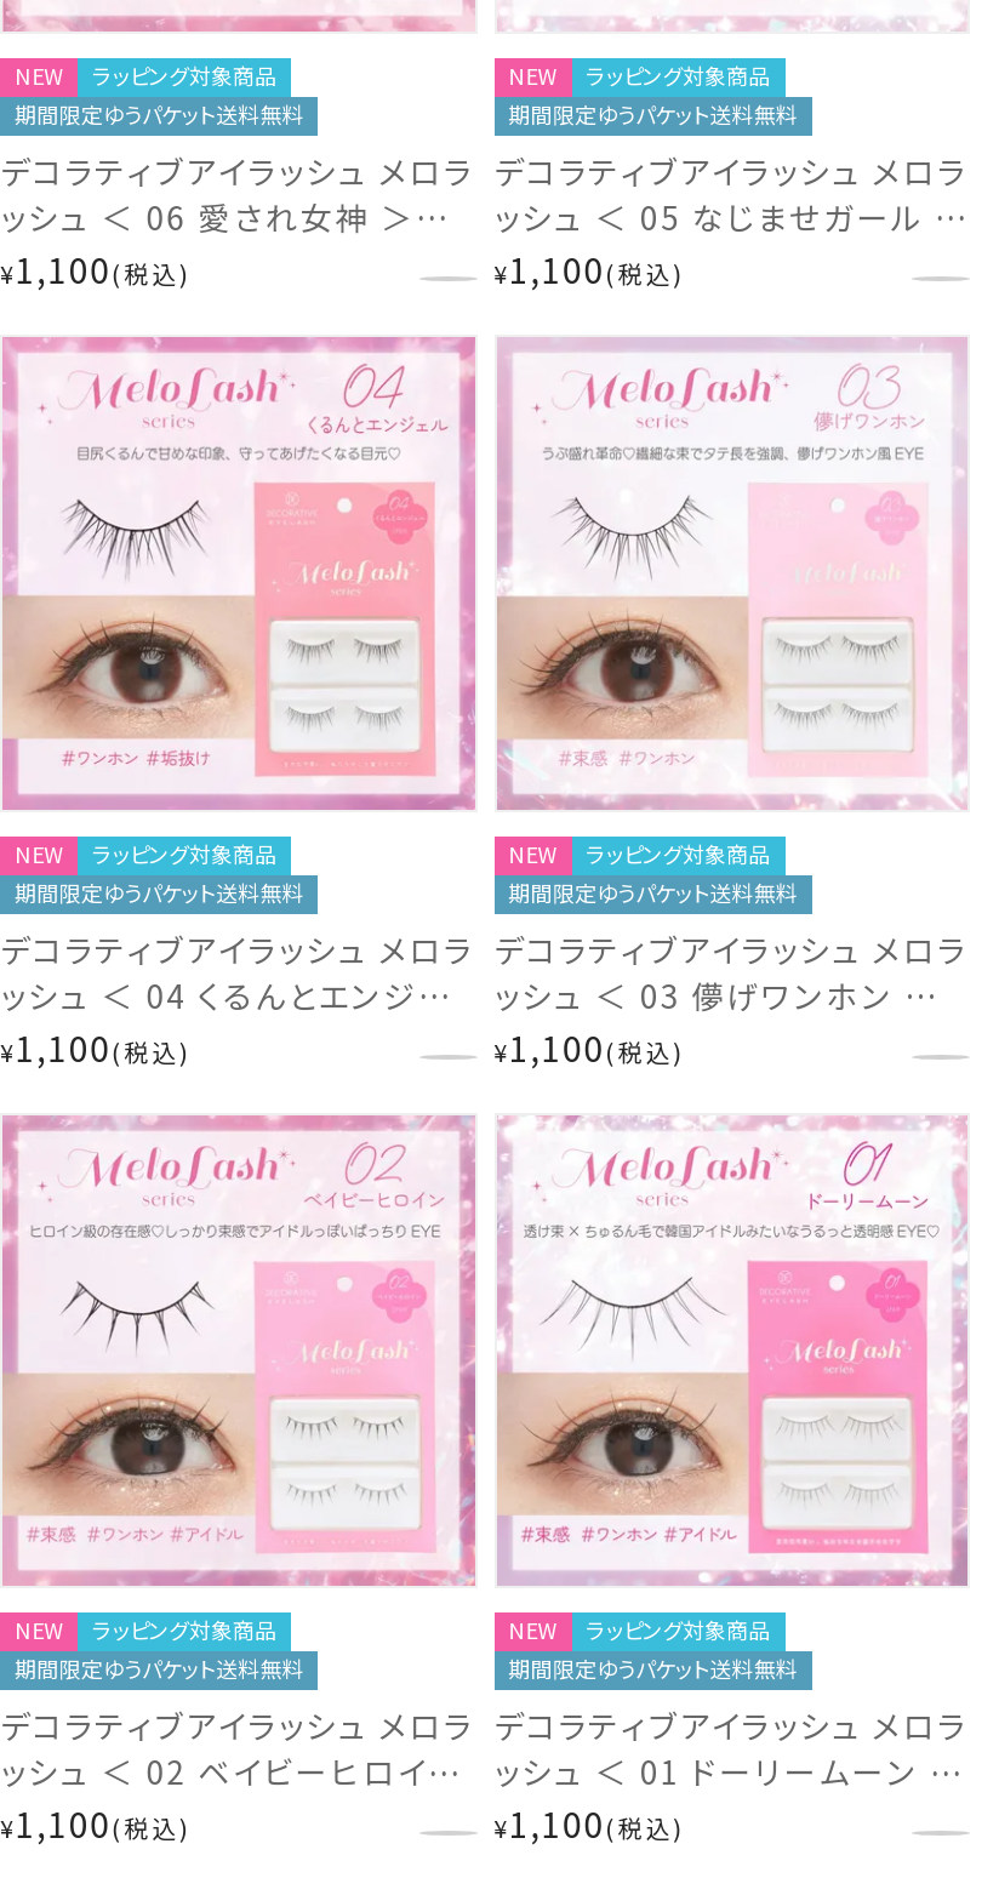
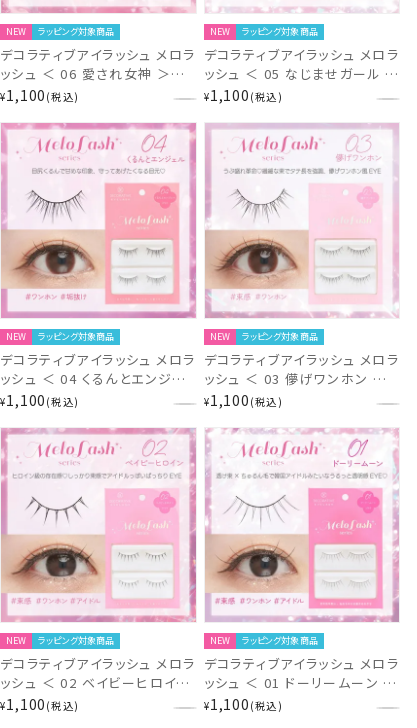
- 期間限定ゆうパケット送料無料

- 期間限定ゆうパケット送料無料

- 期間限定ゆうパケット送料無料

- 期間限定ゆうパケット送料無料

- 期間限定ゆうパケット送料無料

- 期間限定ゆうパケット送料無料
